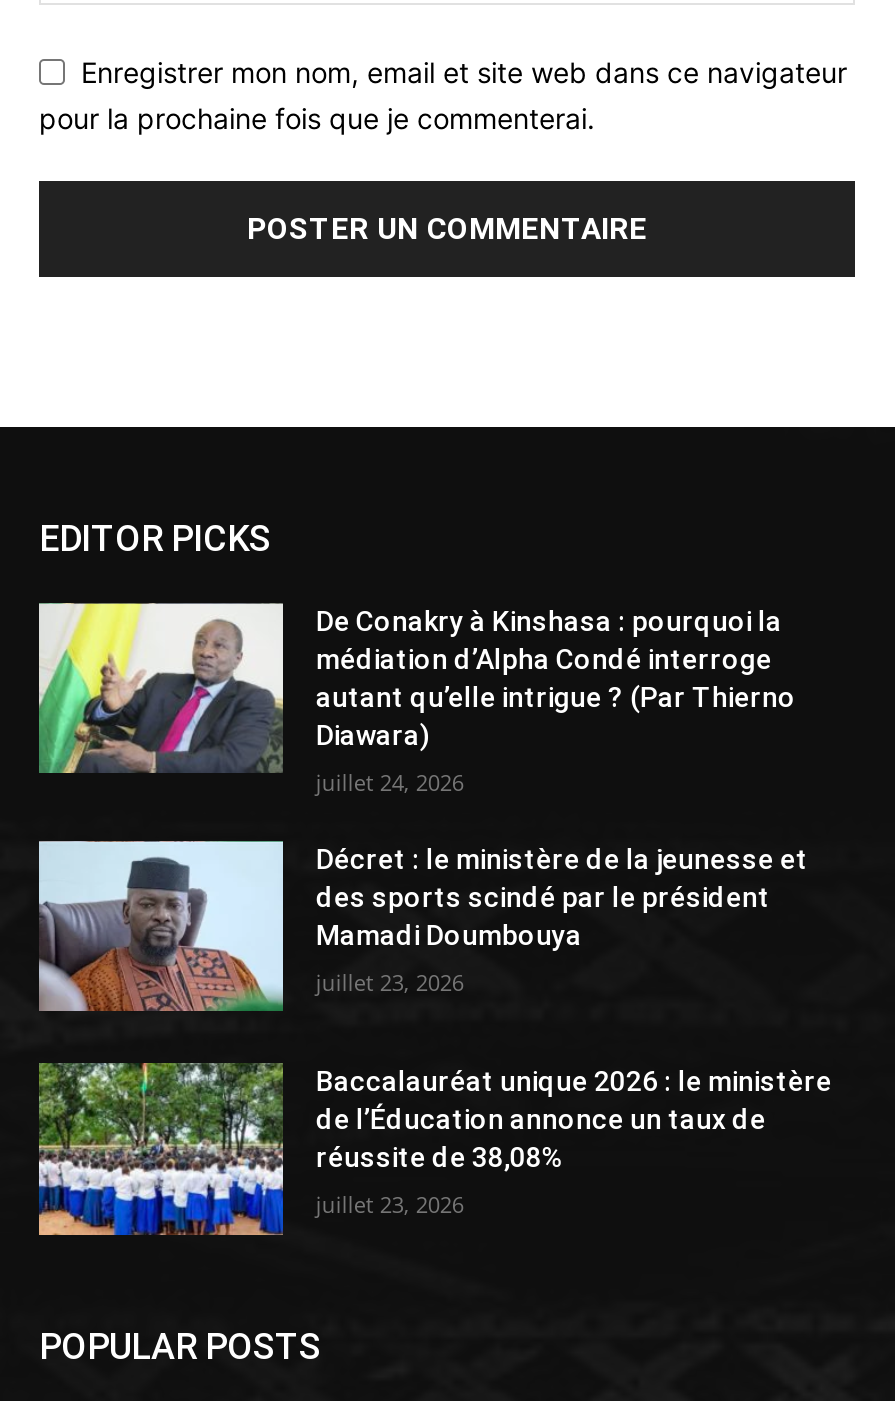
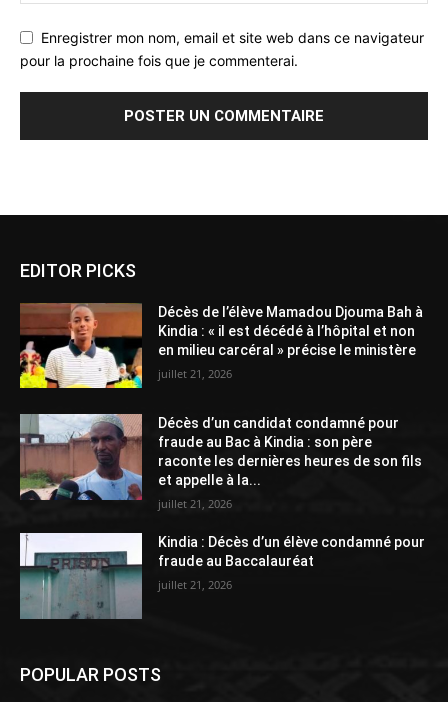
- [image]
- De Conakry à Kinshasa : pourquoi la
- médiation d’Alpha Condé interroge
- autant qu’elle intrigue ? (Par Thierno
- Diawara)
+ [image]
+ Décès de l’élève Mamadou Djouma Bah à
+ Kindia : « il est décédé à l’hôpital et non
+ en milieu carcéral » précise le ministère

- juillet 24, 2026
+ juillet 21, 2026

- [image]
- Décret : le ministère de la jeunesse et
- des sports scindé par le président
- Mamadi Doumbouya
+ [image]
+ Décès d’un candidat condamné pour
+ fraude au Bac à Kindia : son père
+ raconte les dernières heures de son fils
+ et appelle à la...

- juillet 23, 2026
+ juillet 21, 2026

- [image]
- Baccalauréat unique 2026 : le ministère
- de l’Éducation annonce un taux de
- réussite de 38,08%
+ [image]
+ Kindia : Décès d’un élève condamné pour
+ fraude au Baccalauréat

- juillet 23, 2026
+ juillet 21, 2026
